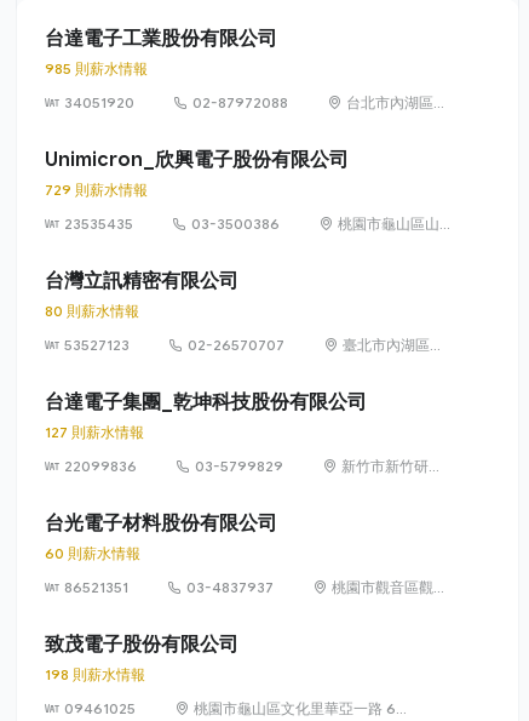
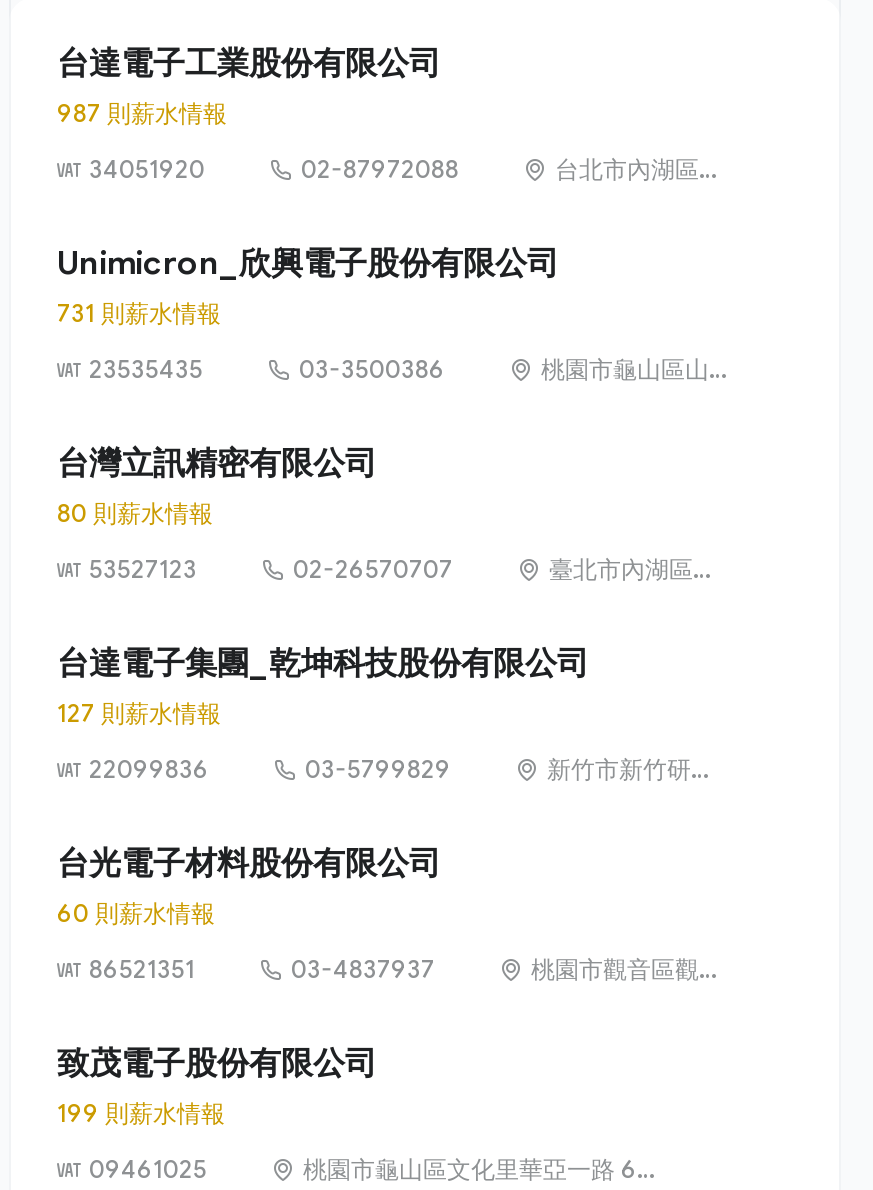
- 985 則薪水情報
+ 987 則薪水情報

- 729 則薪水情報
+ 731 則薪水情報

- 198 則薪水情報
+ 199 則薪水情報
